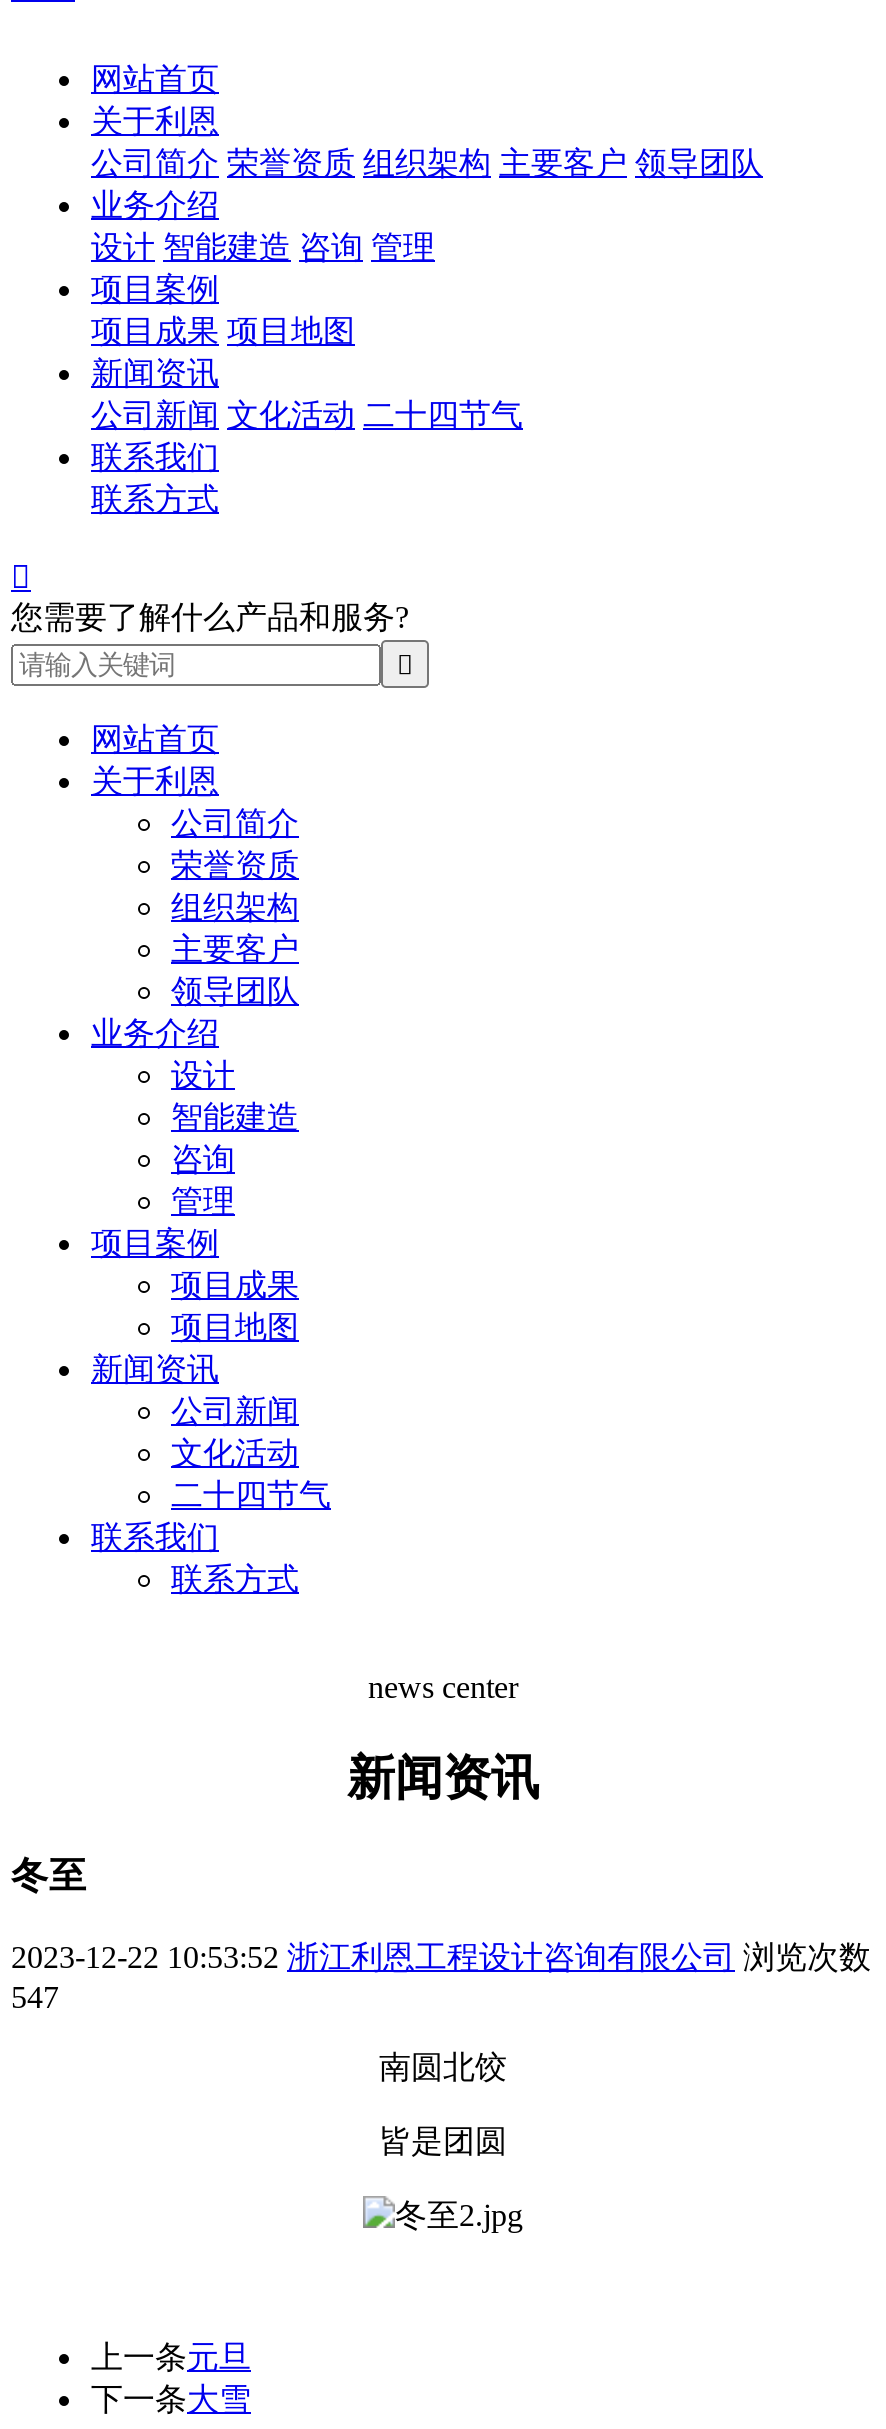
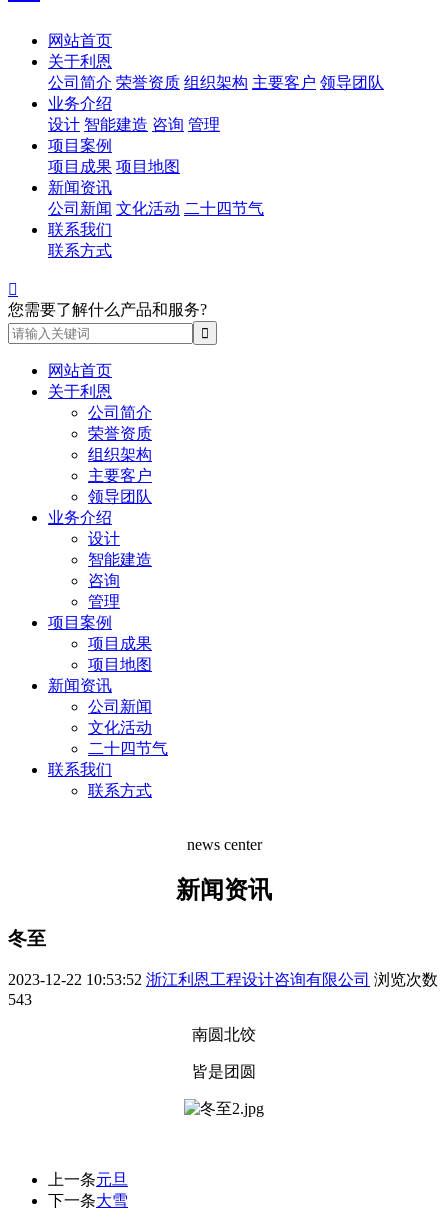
- 547
+ 543
